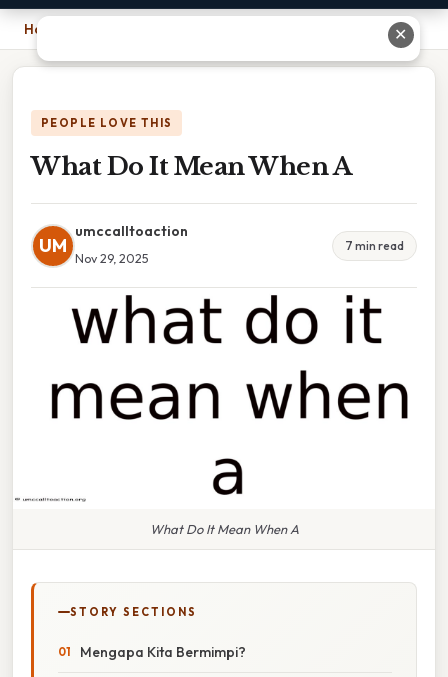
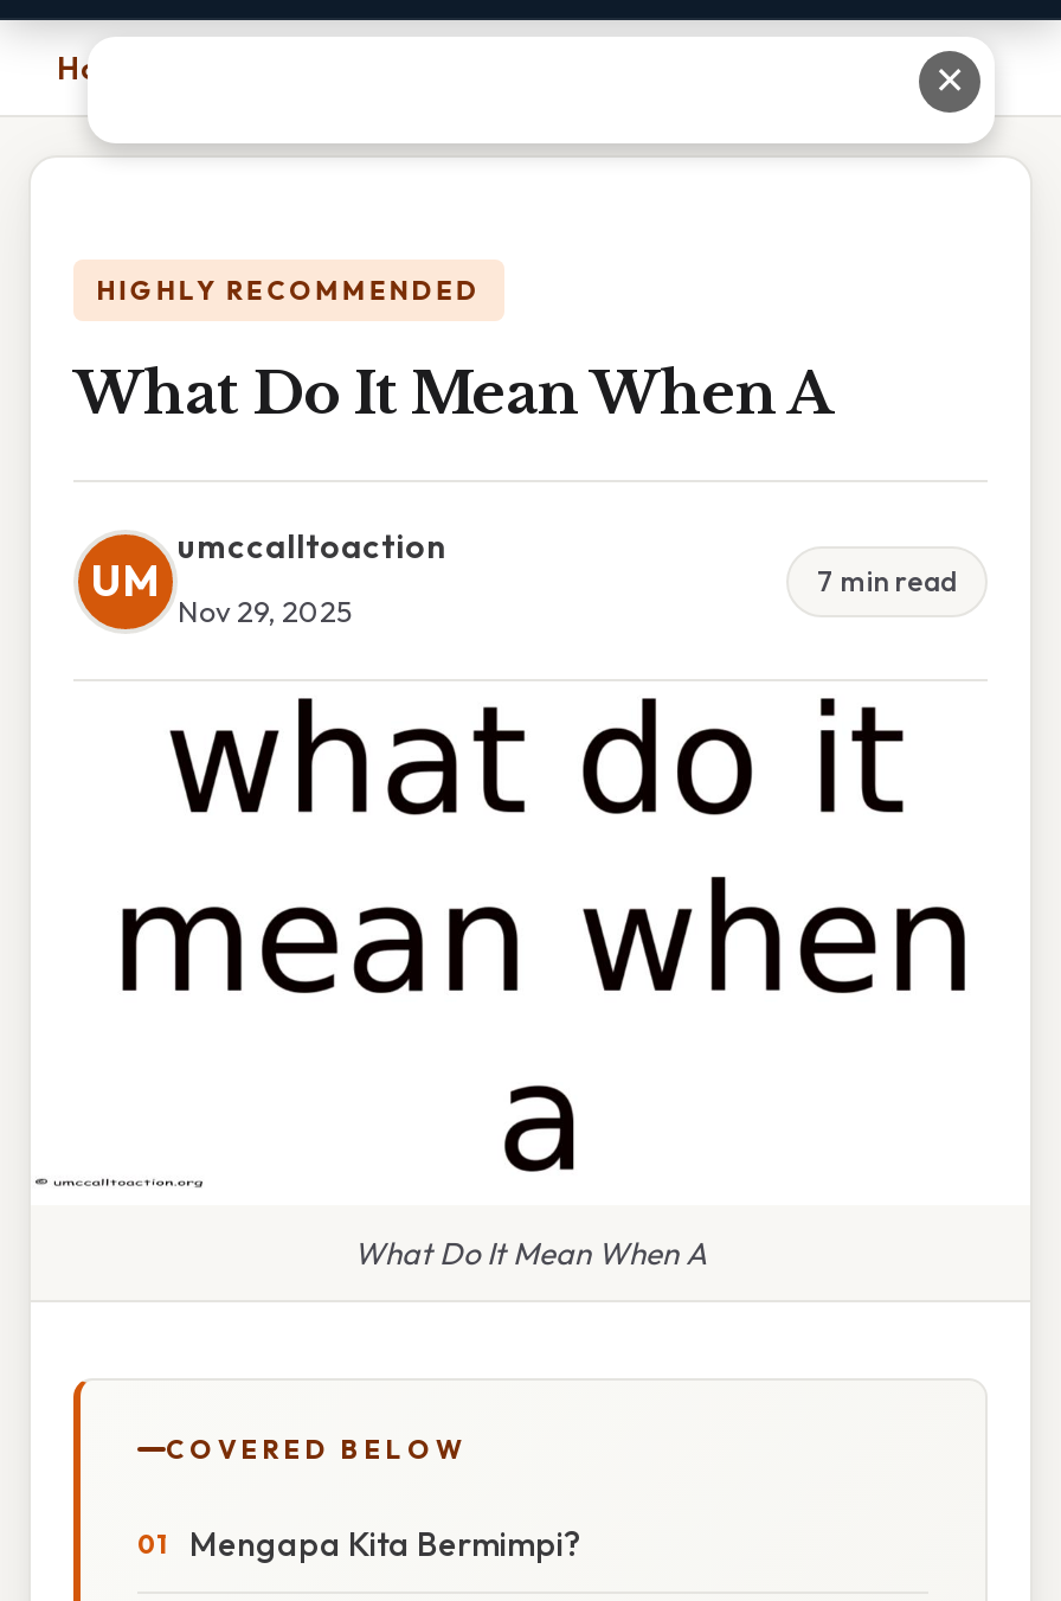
- PEOPLE LOVE THIS
+ HIGHLY RECOMMENDED

- STORY SECTIONS
+ COVERED BELOW
